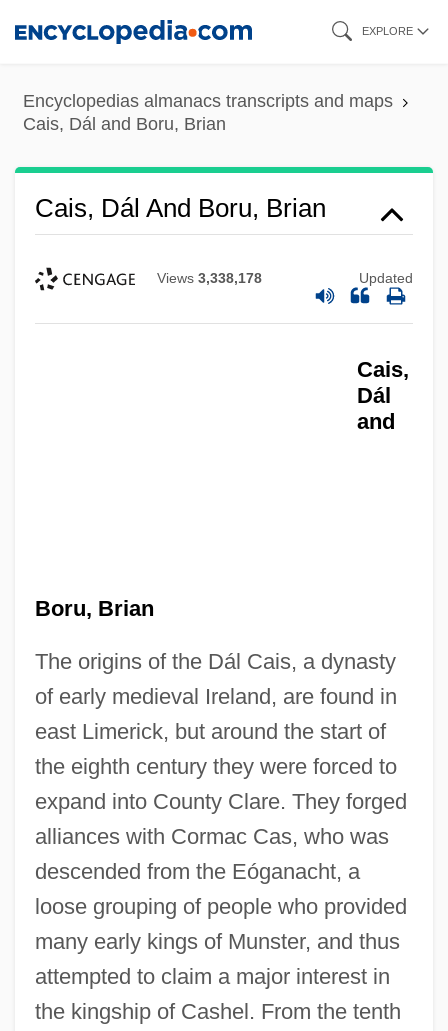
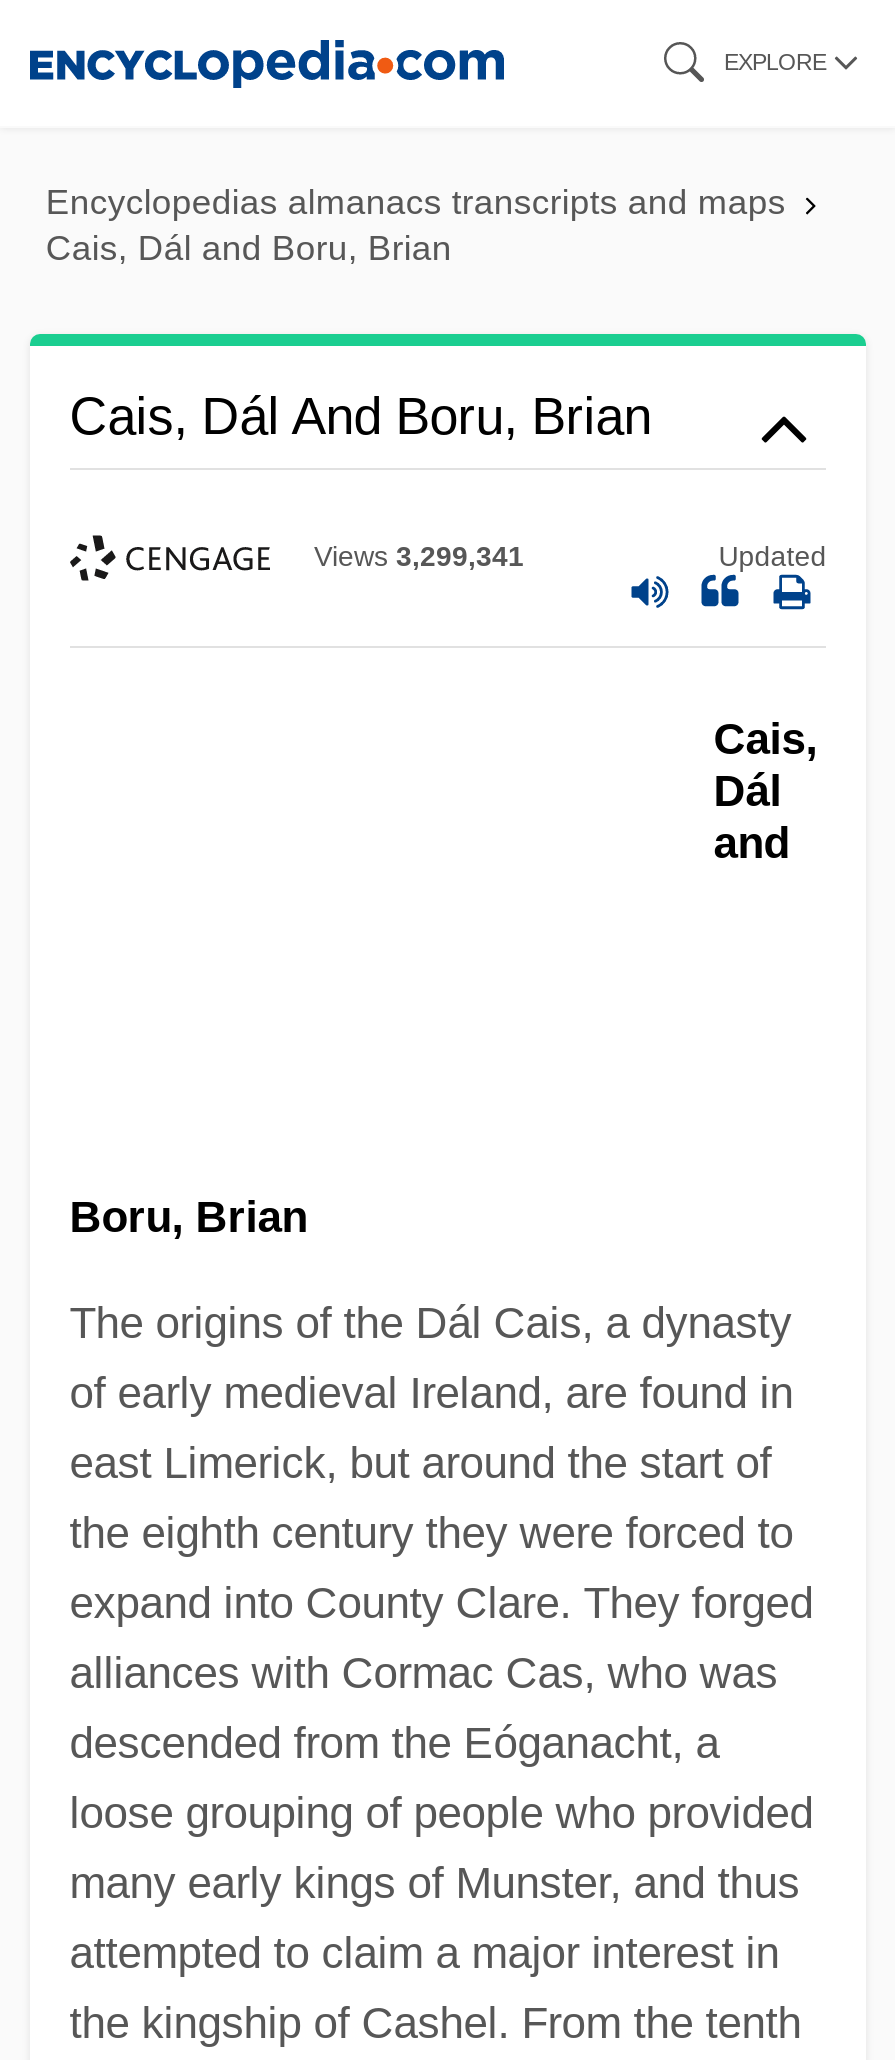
- Views 3,338,178
+ Views 3,299,341
